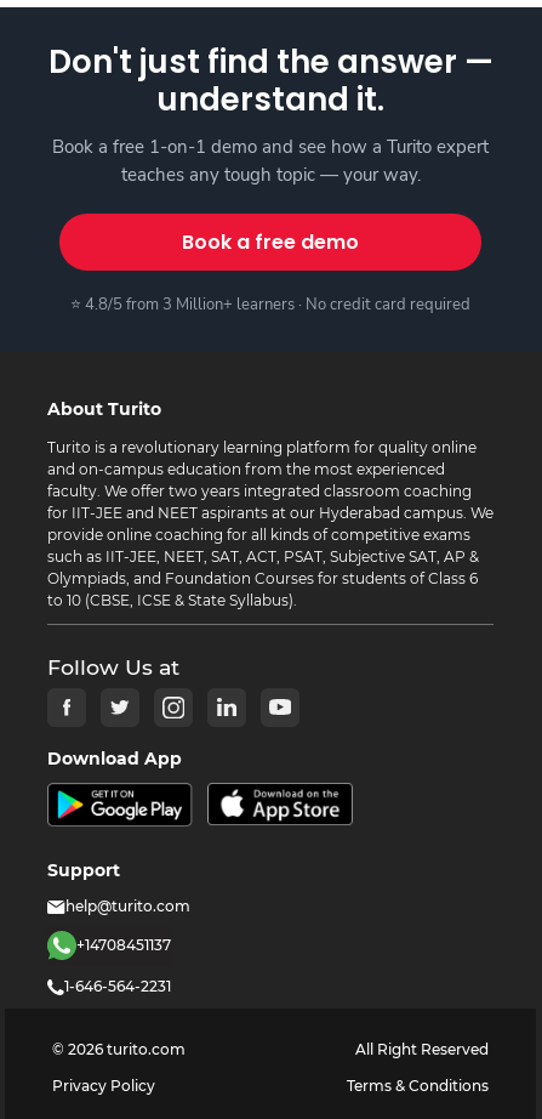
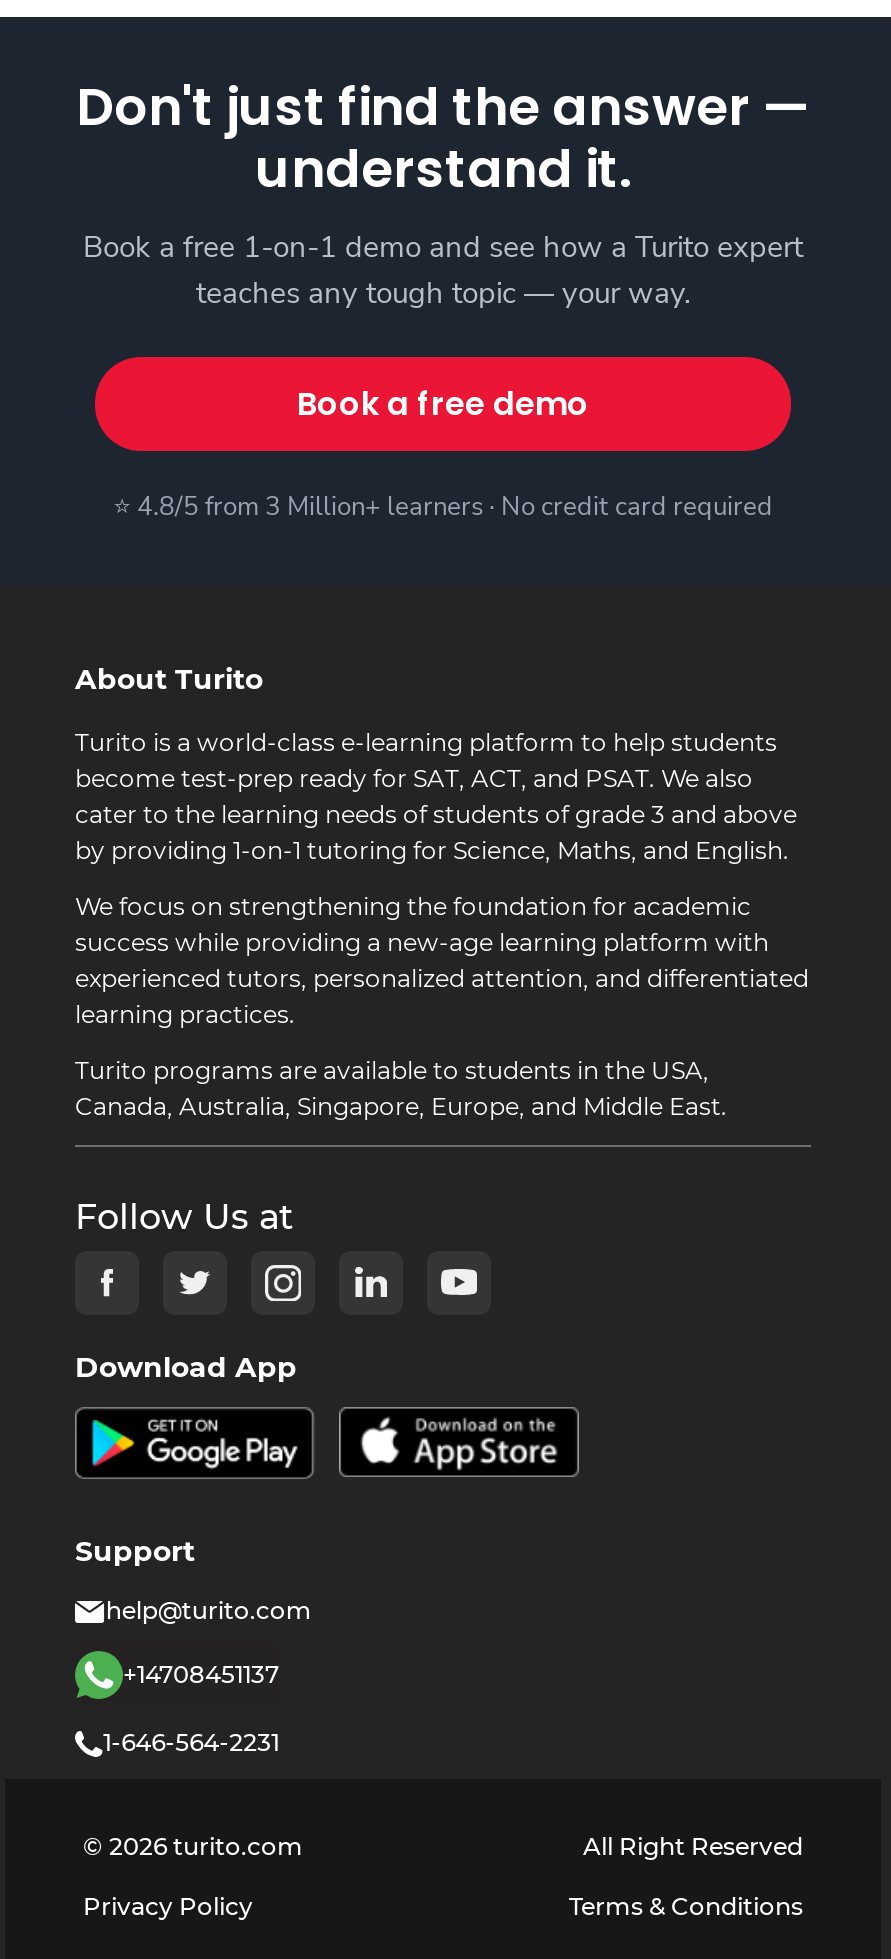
- Turito is a revolutionary learning platform for quality online
- and on-campus education from the most experienced
- faculty. We offer two years integrated classroom coaching
- for IIT-JEE and NEET aspirants at our Hyderabad campus. We
- provide online coaching for all kinds of competitive exams
- such as IIT-JEE, NEET, SAT, ACT, PSAT, Subjective SAT, AP &
- Olympiads, and Foundation Courses for students of Class 6
- to 10 (CBSE, ICSE & State Syllabus).
+ Turito is a world-class e-learning platform to help students
+ become test-prep ready for SAT, ACT, and PSAT. We also
+ cater to the learning needs of students of grade 3 and above
+ by providing 1-on-1 tutoring for Science, Maths, and English.
+ We focus on strengthening the foundation for academic
+ success while providing a new-age learning platform with
+ experienced tutors, personalized attention, and differentiated
+ learning practices.
+ Turito programs are available to students in the USA,
+ Canada, Australia, Singapore, Europe, and Middle East.
